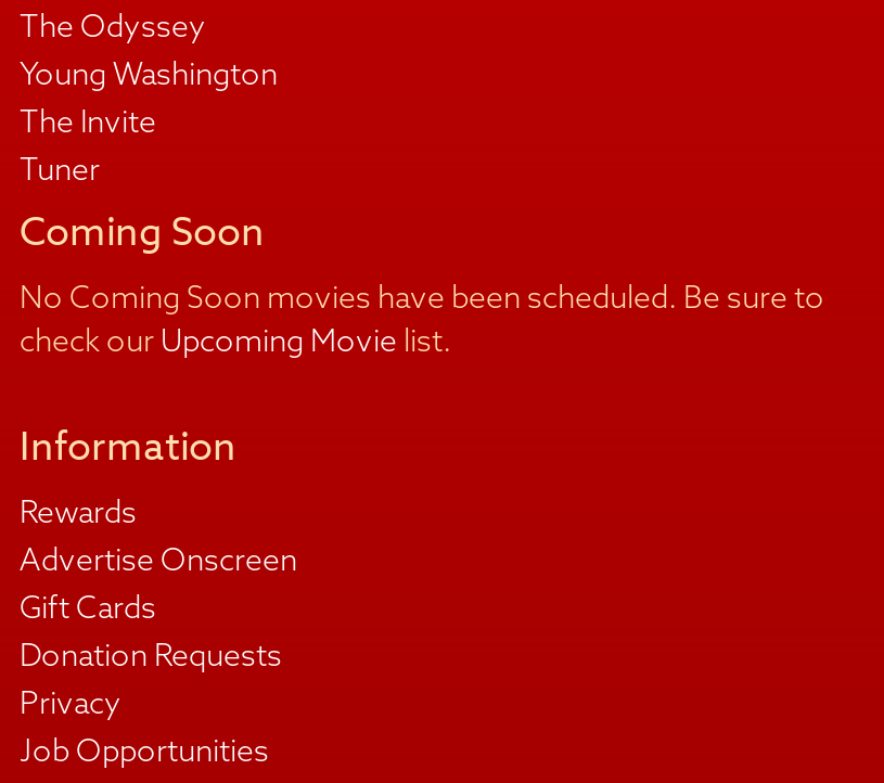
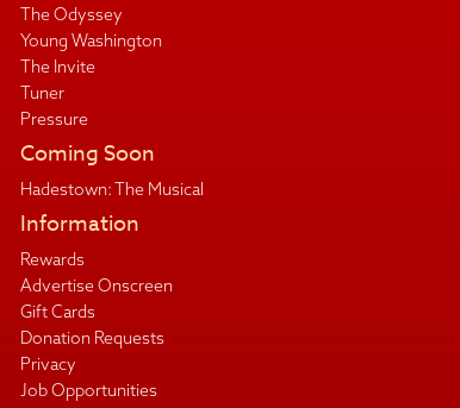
+ Pressure

moved down: Coming Soon

- No Coming Soon movies have been scheduled. Be sure to
- check our Upcoming Movie list.
+ Hadestown: The Musical
